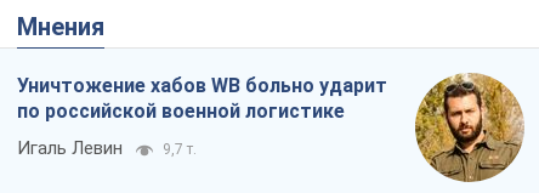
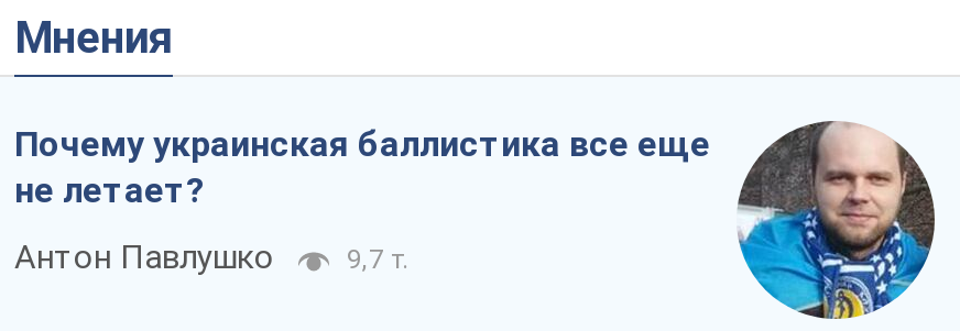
- [image]
- Уничтожение хабов WB больно ударит
- по российской военной логистике
+ [image]
+ Почему украинская баллистика все еще
+ не летает?

- Игаль Левин
+ Антон Павлушко
